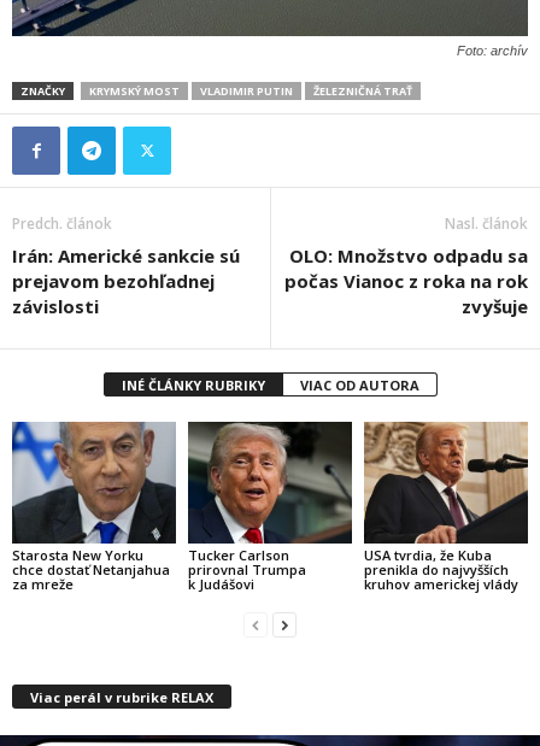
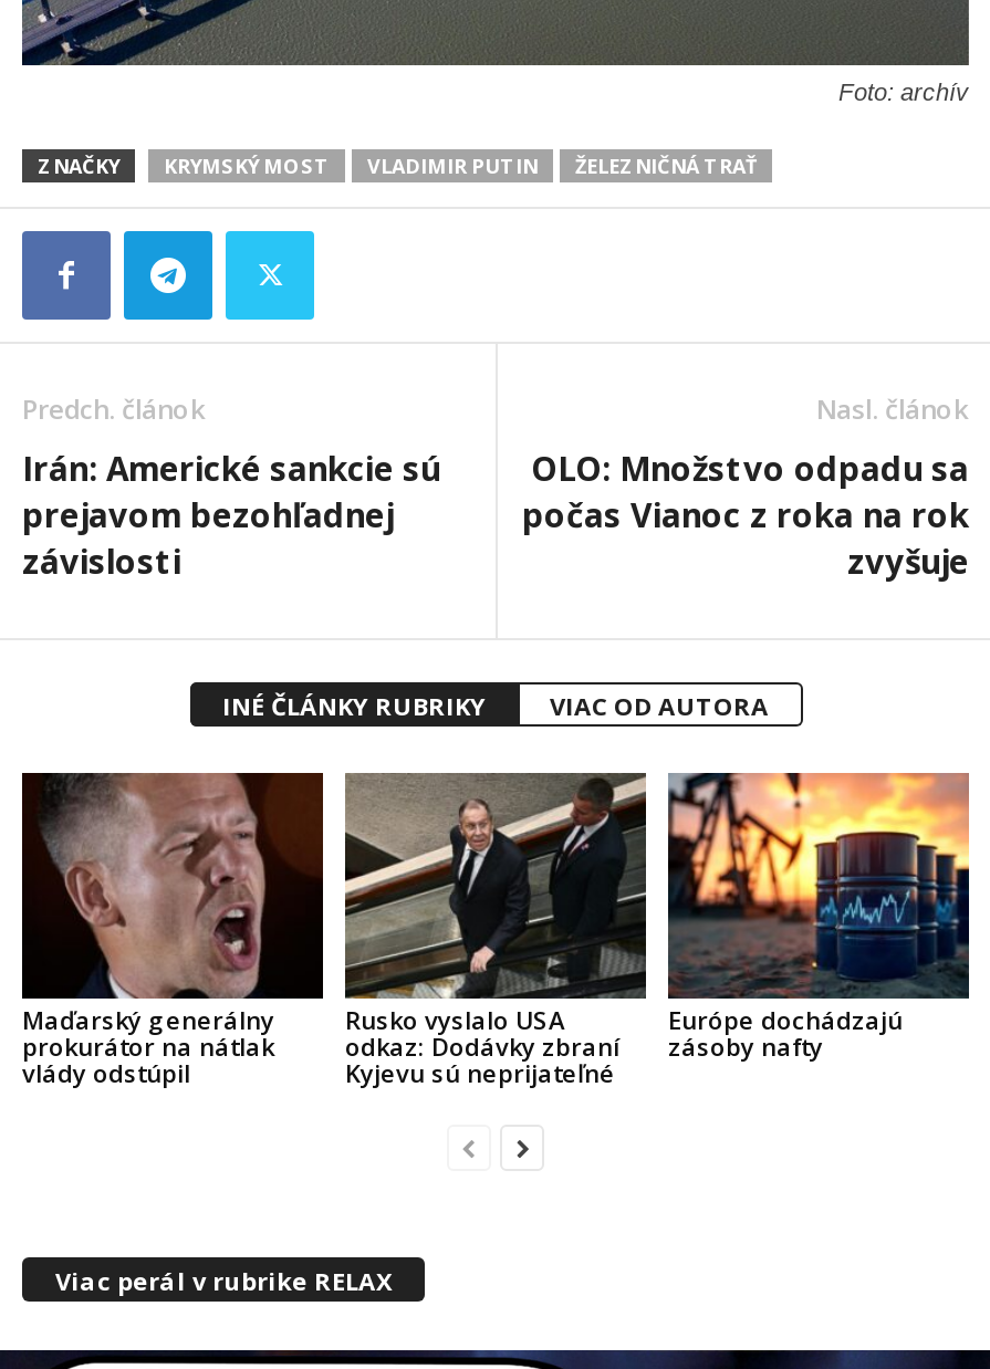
- [image]
- Starosta New Yorku
- chce dostať Netanjahua
- za mreže
+ [image]
+ Maďarský generálny
+ prokurátor na nátlak
+ vlády odstúpil

- [image]
- Tucker Carlson
- prirovnal Trumpa
- k Judášovi
+ [image]
+ Rusko vyslalo USA
+ odkaz: Dodávky zbraní
+ Kyjevu sú neprijateľné

- [image]
- USA tvrdia, že Kuba
- prenikla do najvyšších
- kruhov americkej vlády
+ [image]
+ Európe dochádzajú
+ zásoby nafty
